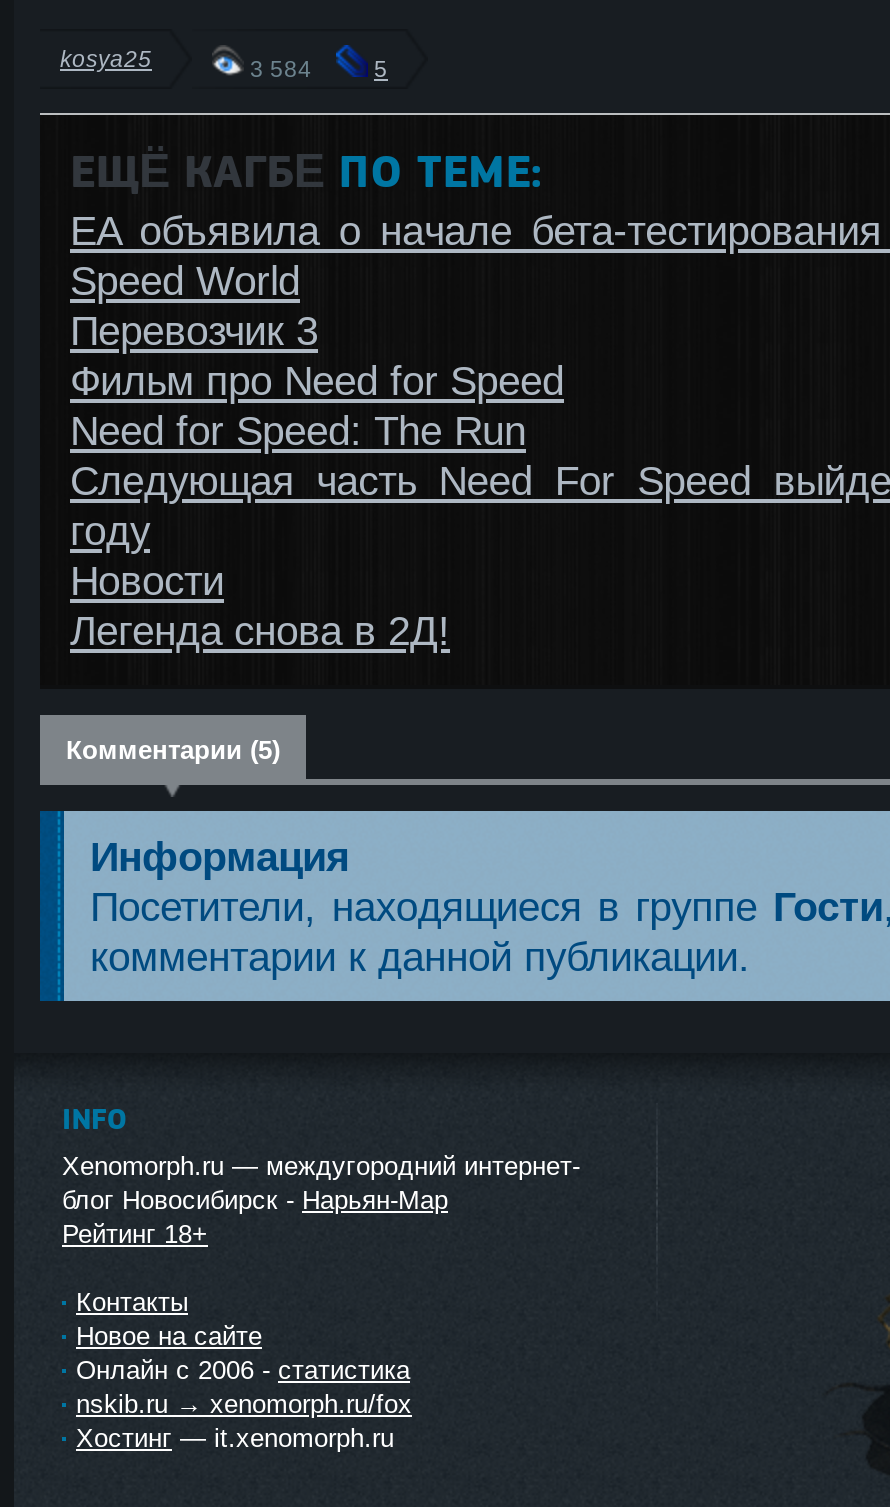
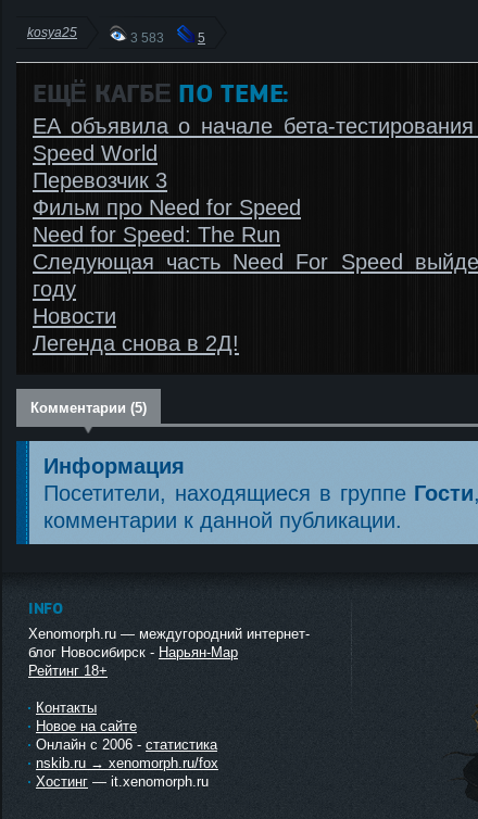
- 3 584 5
+ 3 583 5
